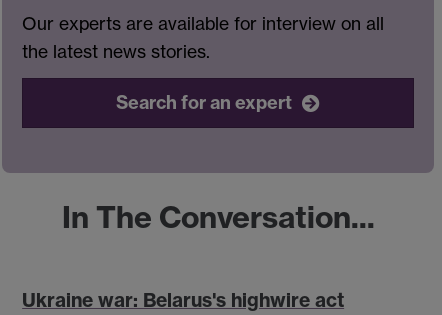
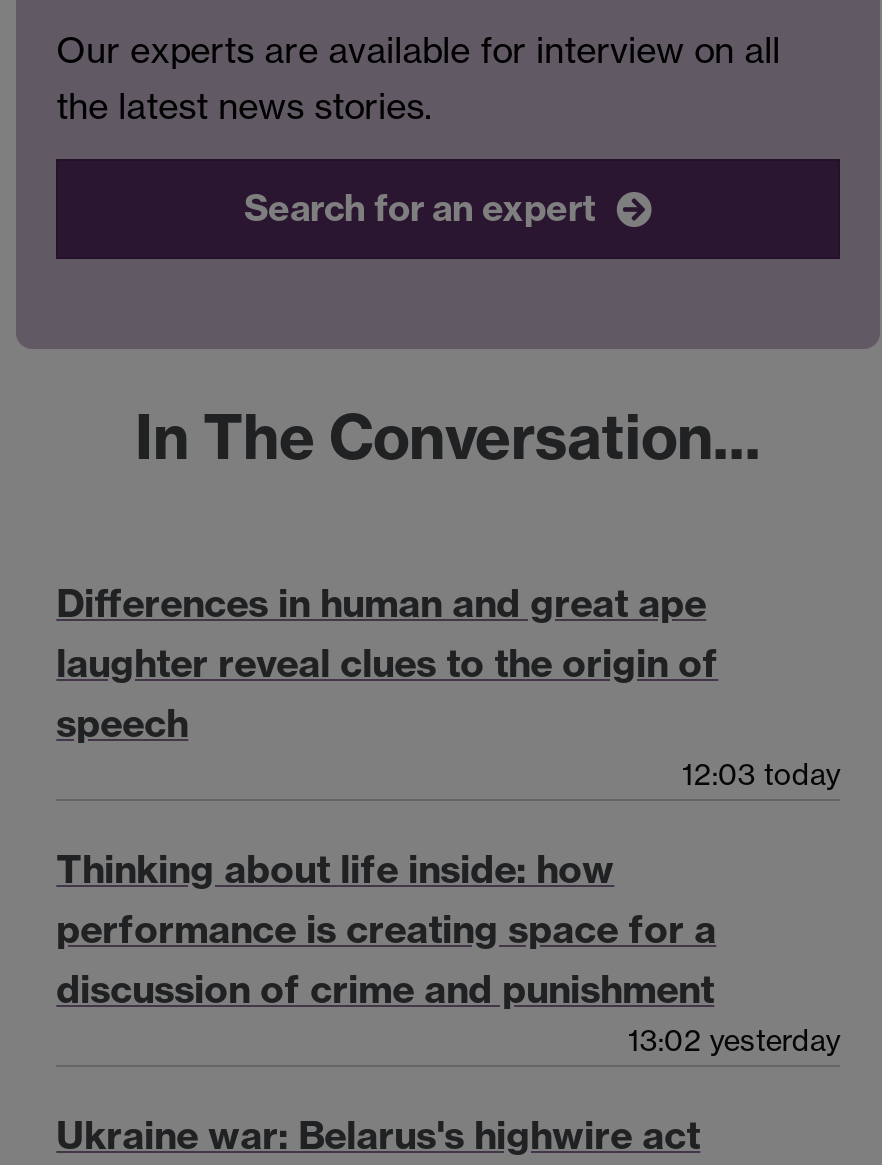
+ Differences in human and great ape
+ laughter reveal clues to the origin of
+ speech
+ 12:03 today
+ Thinking about life inside: how
+ performance is creating space for a
+ discussion of crime and punishment
+ 13:02 yesterday
